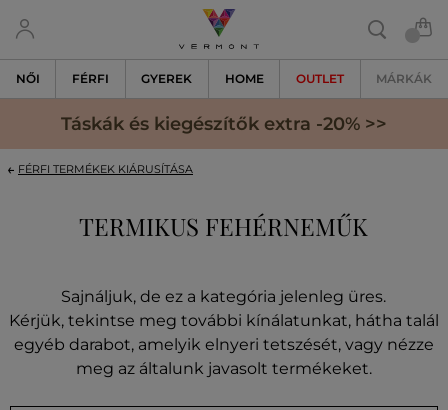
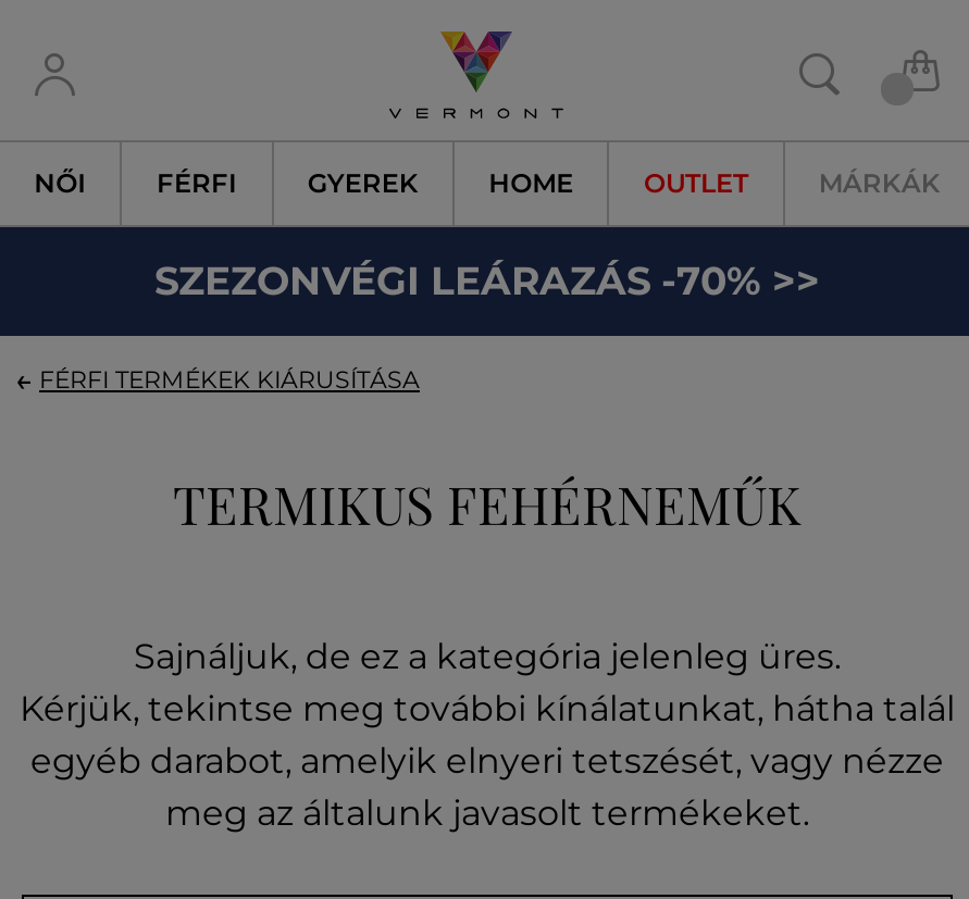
- Táskák és kiegészítők extra -20% >>
+ SZEZONVÉGI LEÁRAZÁS -70% >>
